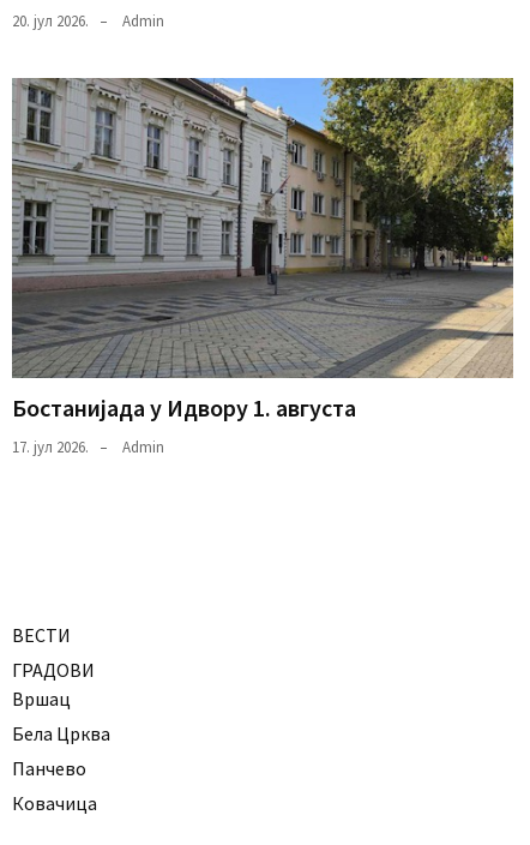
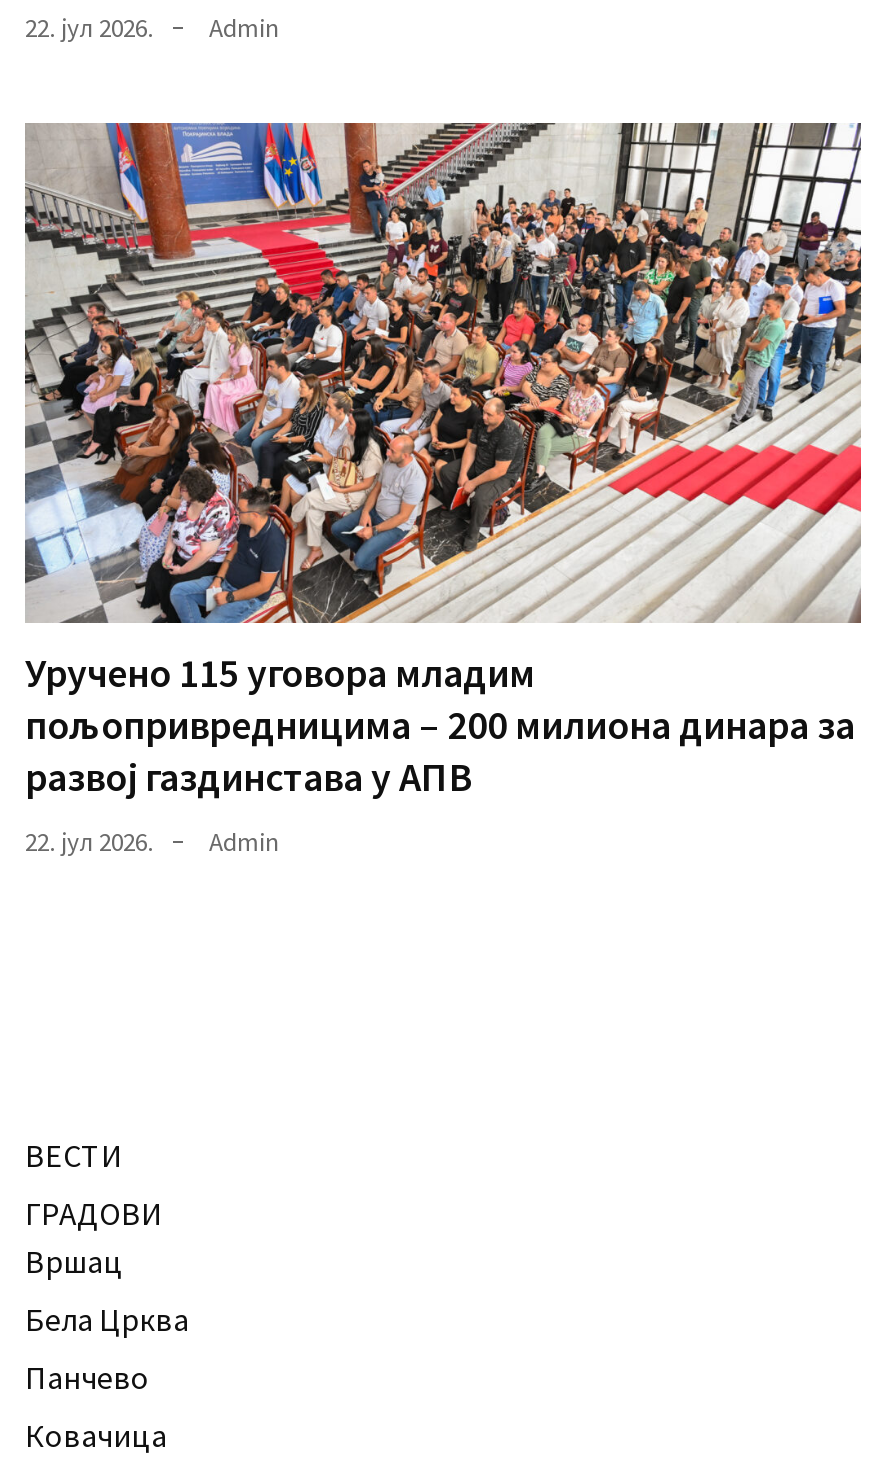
- 20. јул 2026. Admin
+ 22. јул 2026. Admin

- [image]
- Бостанијада у Идвору 1. августа
+ [image]
+ Уручено 115 уговора младим
+ пољопривредницима – 200 милиона динара за
+ развој газдинстава у АПВ

- 17. јул 2026. Admin
+ 22. јул 2026. Admin
